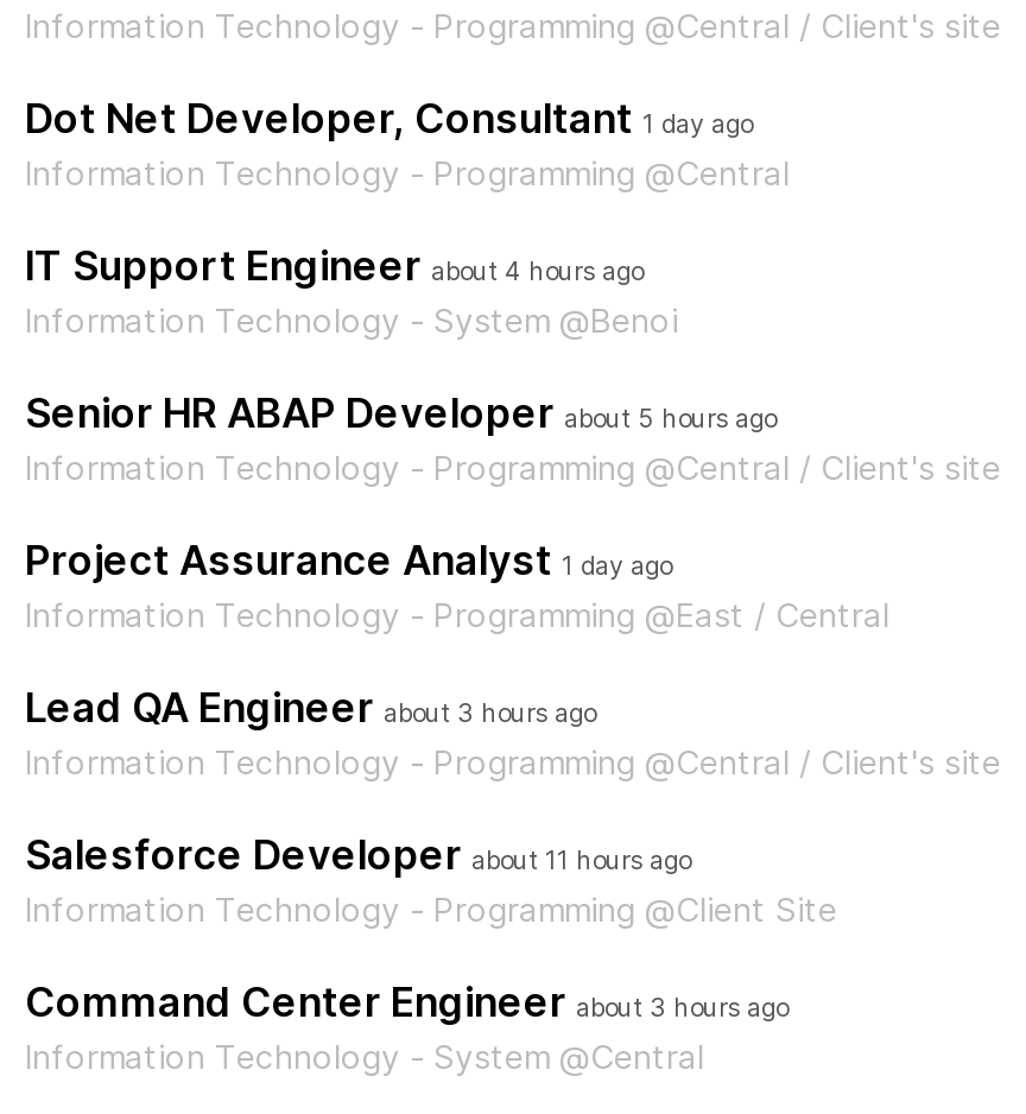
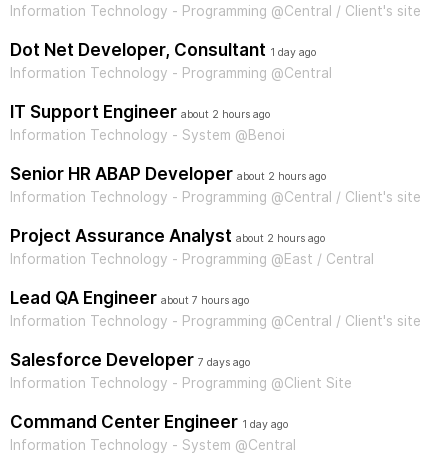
- IT Support Engineer about 4 hours ago
+ IT Support Engineer about 2 hours ago

- Senior HR ABAP Developer about 5 hours ago
+ Senior HR ABAP Developer about 2 hours ago

- Project Assurance Analyst 1 day ago
+ Project Assurance Analyst about 2 hours ago

- Lead QA Engineer about 3 hours ago
+ Lead QA Engineer about 7 hours ago

- Salesforce Developer about 11 hours ago
+ Salesforce Developer 7 days ago

- Command Center Engineer about 3 hours ago
+ Command Center Engineer 1 day ago
